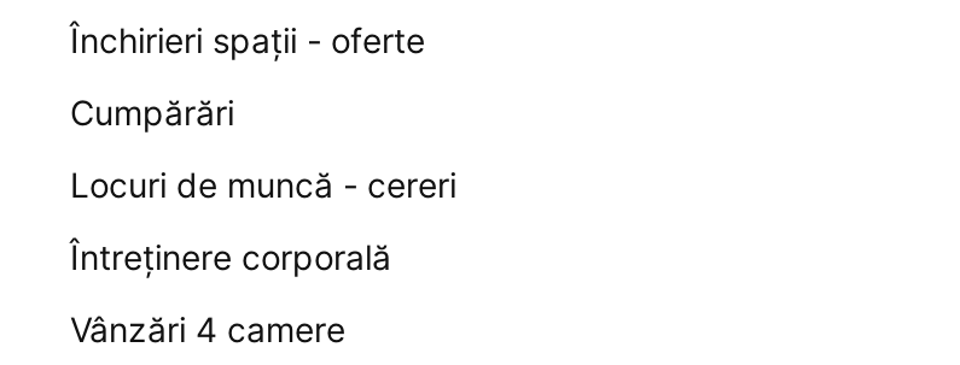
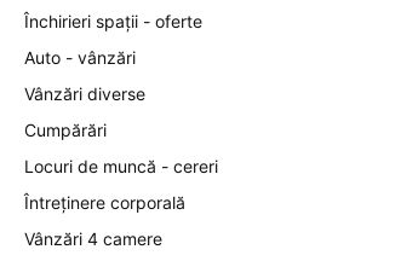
+ Auto - vânzări
+ Vânzări diverse
